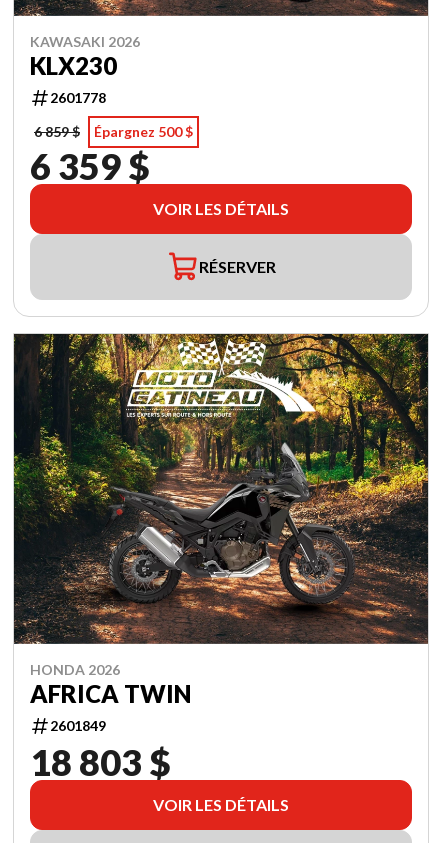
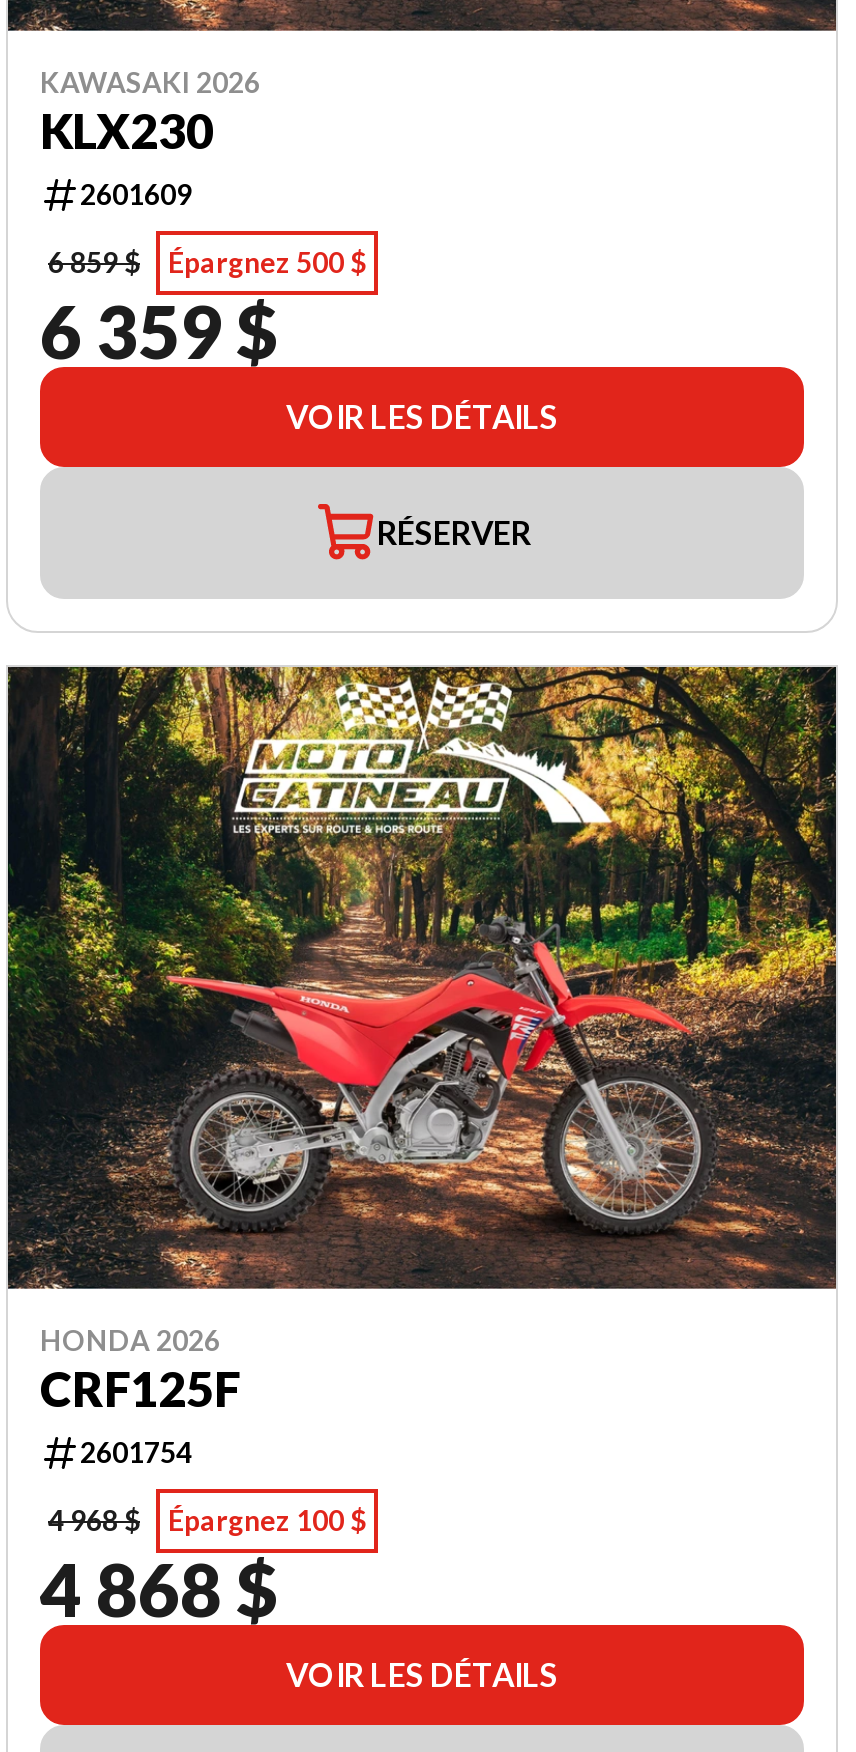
- 2601778
+ 2601609

- [image]
+ [image]

- AFRICA TWIN
- 2601849
- 18 803 $
+ CRF125F
+ 2601754
+ 4 968 $
+ Épargnez 100 $
+ 4 868 $
